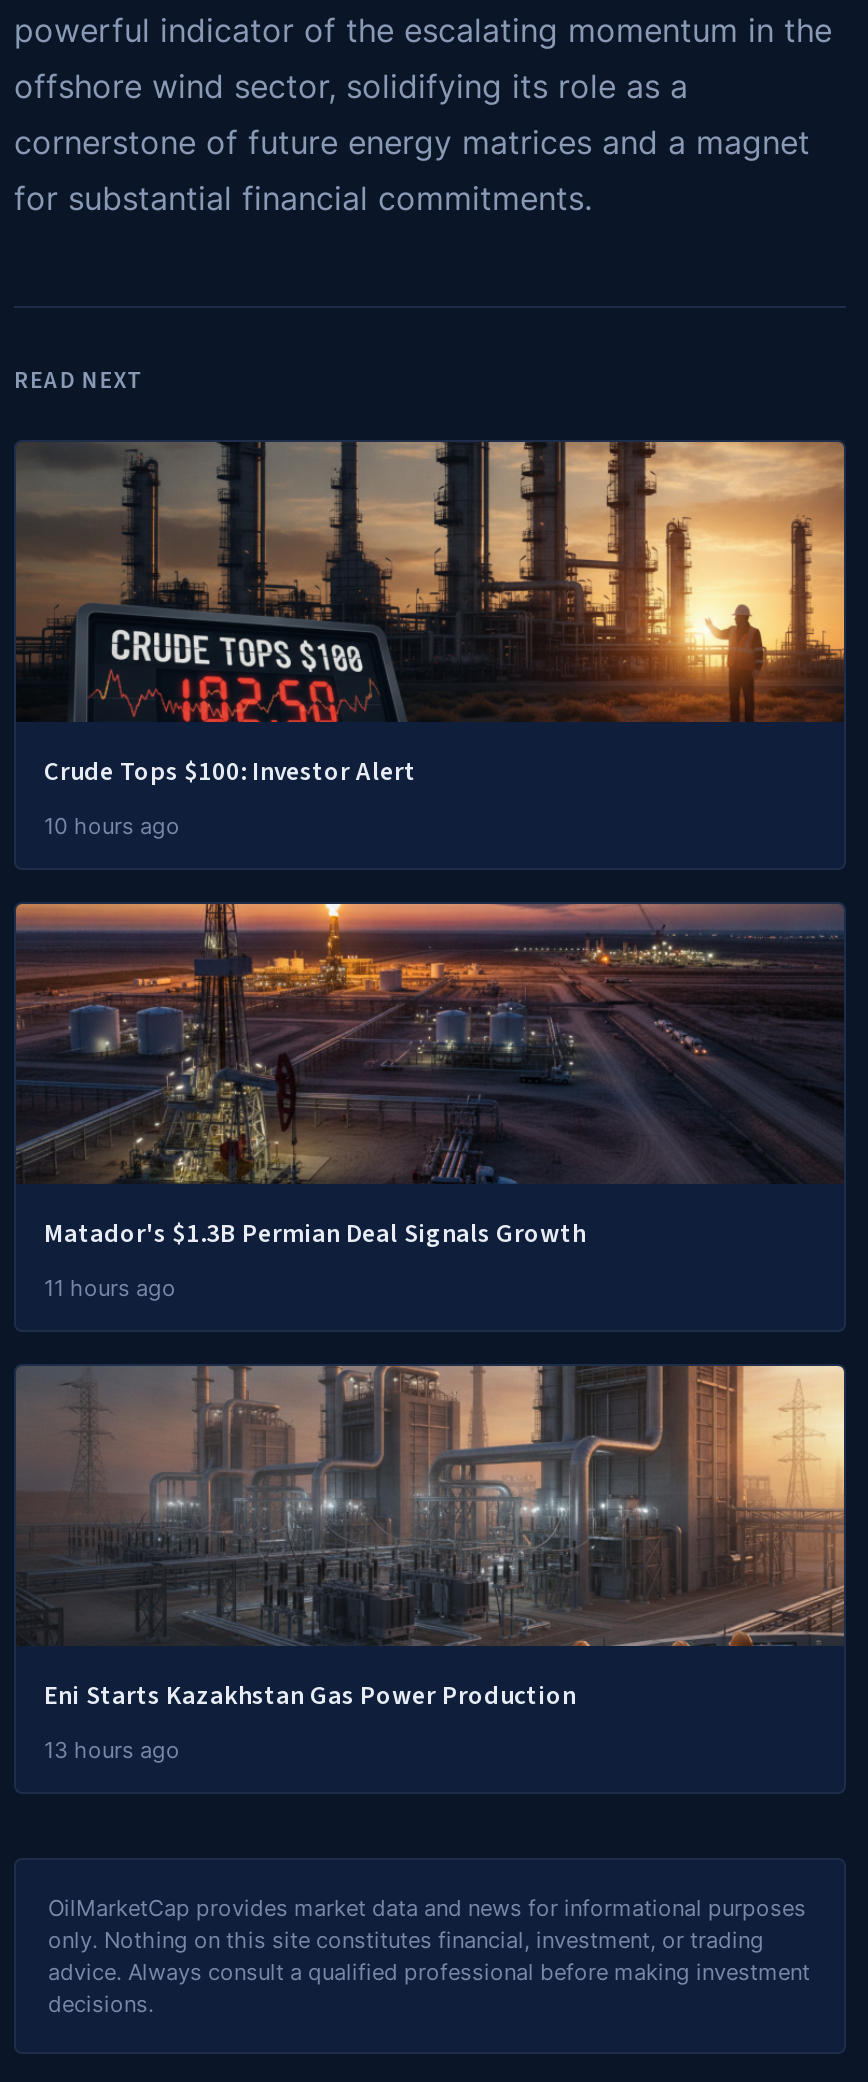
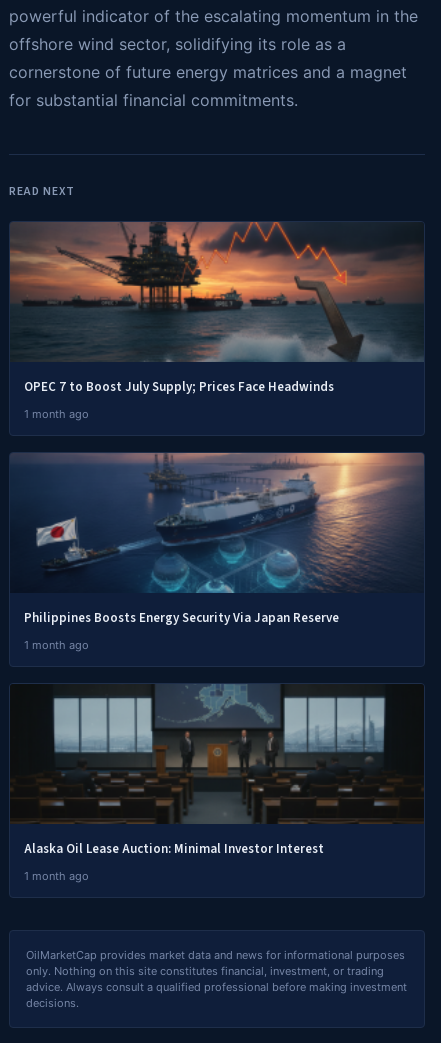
- [image]
- Crude Tops $100: Investor Alert
+ [image]
+ OPEC 7 to Boost July Supply; Prices Face Headwinds

- 10 hours ago
+ 1 month ago

- [image]
- Matador's $1.3B Permian Deal Signals Growth
+ [image]
+ Philippines Boosts Energy Security Via Japan Reserve

- 11 hours ago
+ 1 month ago

- [image]
- Eni Starts Kazakhstan Gas Power Production
+ [image]
+ Alaska Oil Lease Auction: Minimal Investor Interest

- 13 hours ago
+ 1 month ago
